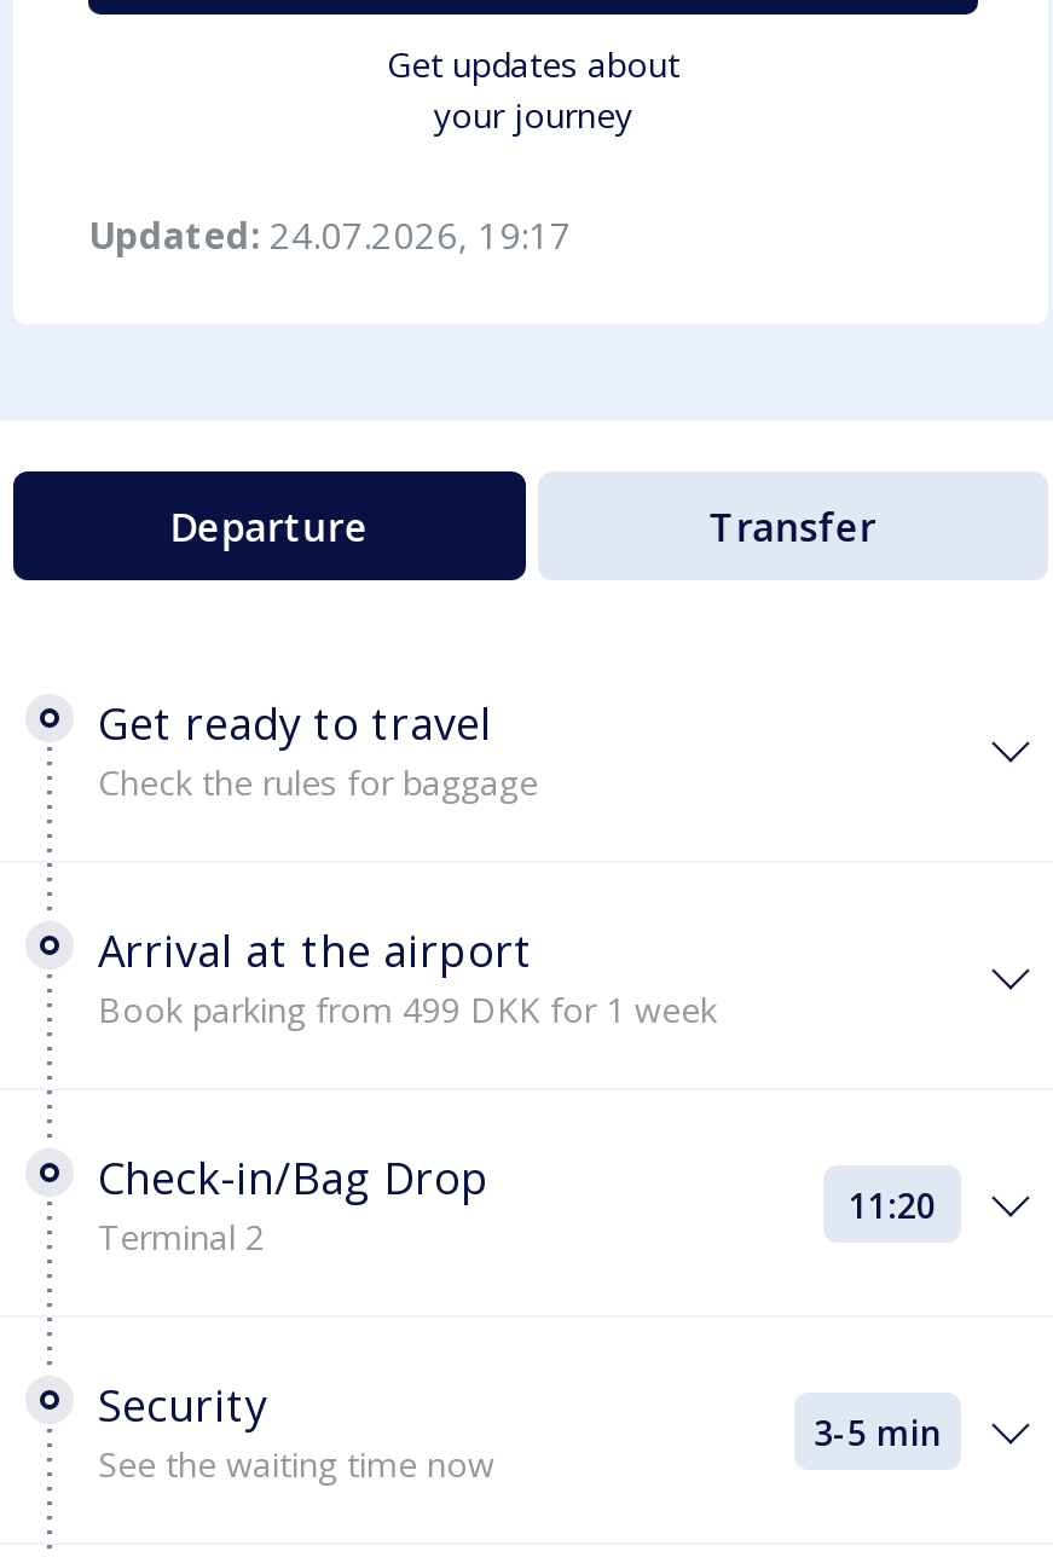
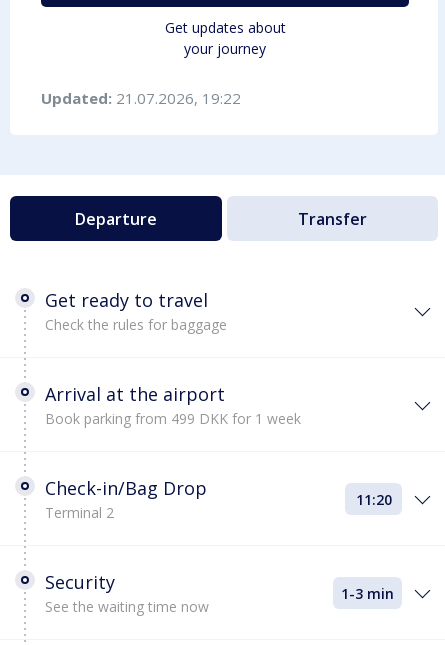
- Updated: 24.07.2026, 19:17
+ Updated: 21.07.2026, 19:22

- 3-5 min
+ 1-3 min
